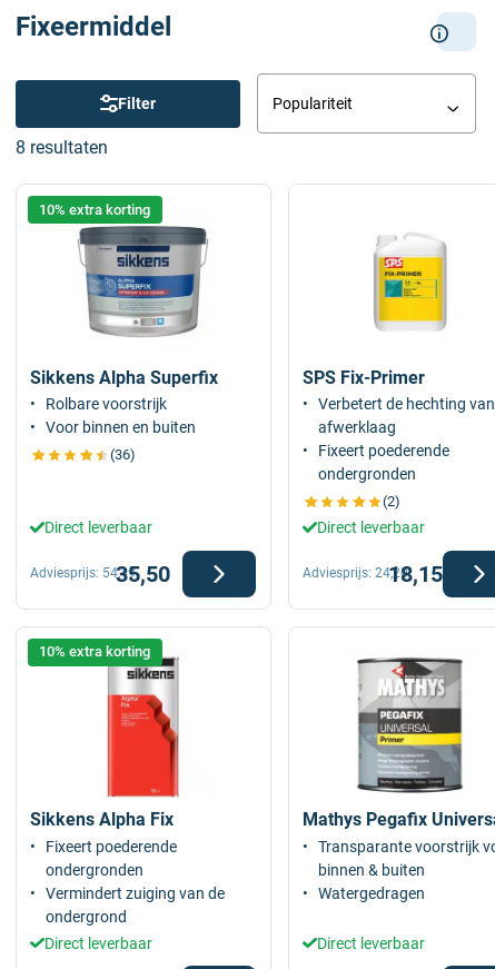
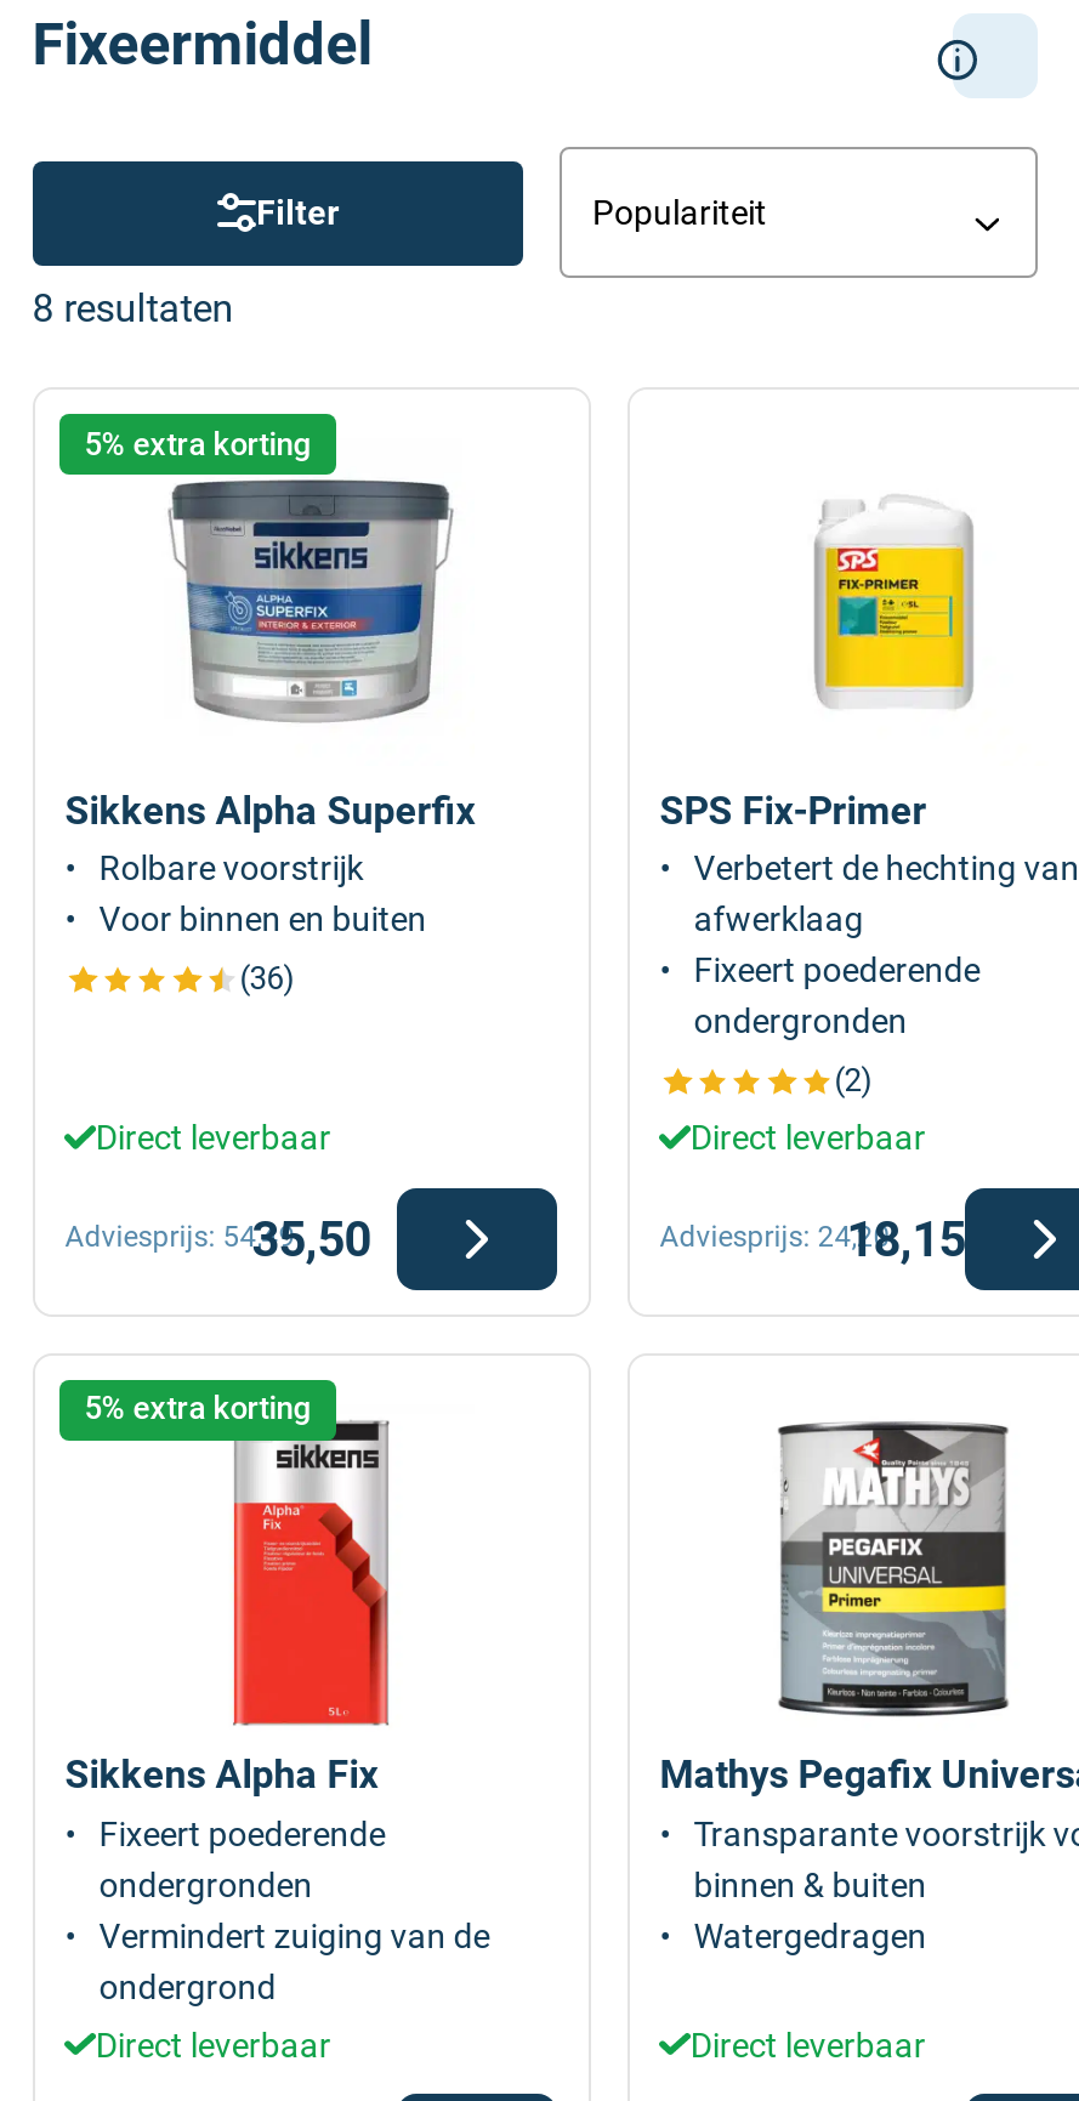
- 10% extra korting
+ 5% extra korting

- 10% extra korting
+ 5% extra korting
